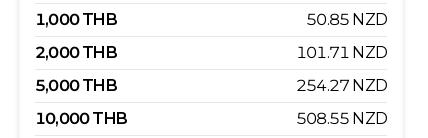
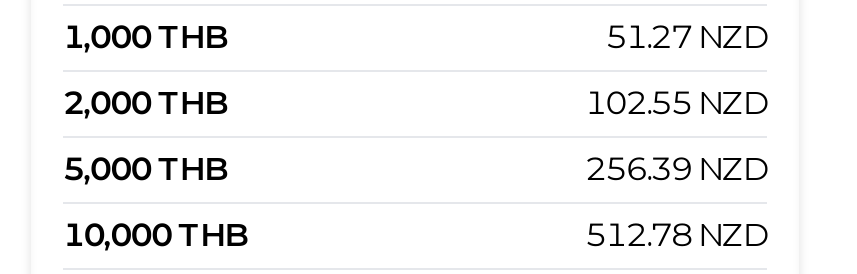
- 50.85 NZD
+ 51.27 NZD

- 101.71 NZD
+ 102.55 NZD

- 254.27 NZD
+ 256.39 NZD

- 508.55 NZD
+ 512.78 NZD
